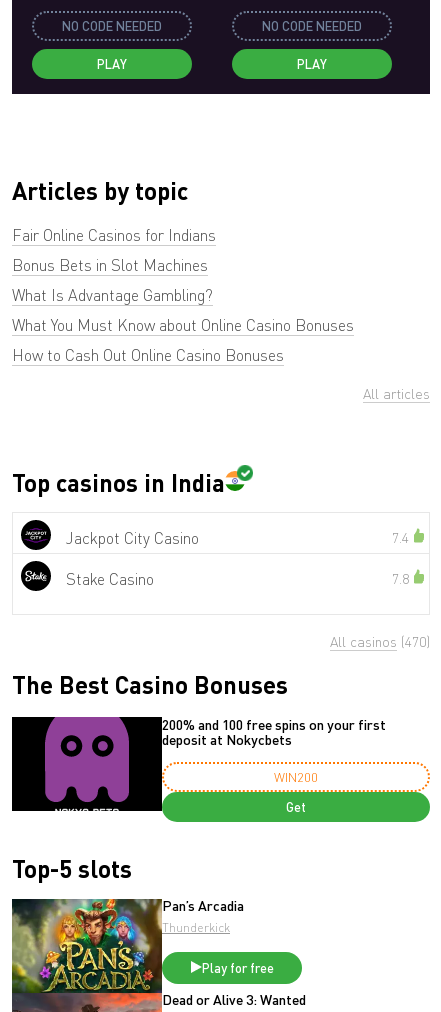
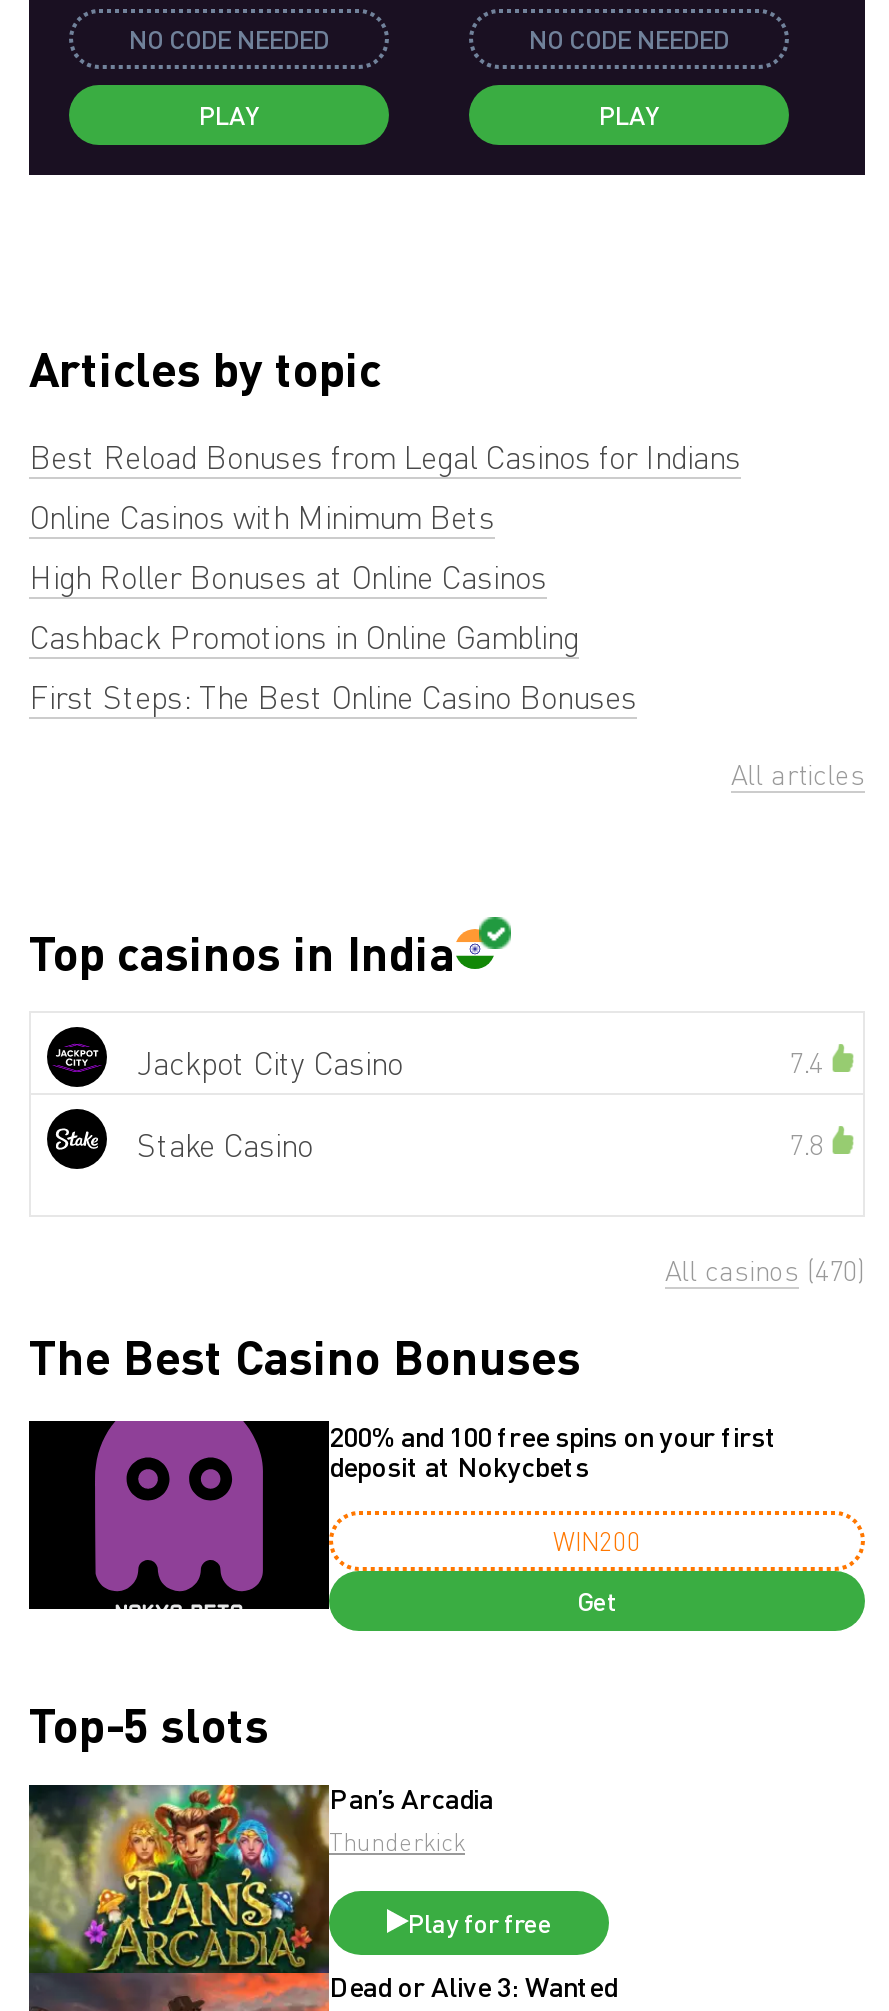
- Fair Online Casinos for Indians
+ Best Reload Bonuses from Legal Casinos for Indians

- Bonus Bets in Slot Machines
+ Online Casinos with Minimum Bets

- What Is Advantage Gambling?
+ High Roller Bonuses at Online Casinos

- What You Must Know about Online Casino Bonuses
+ Cashback Promotions in Online Gambling

- How to Cash Out Online Casino Bonuses
+ First Steps: The Best Online Casino Bonuses
